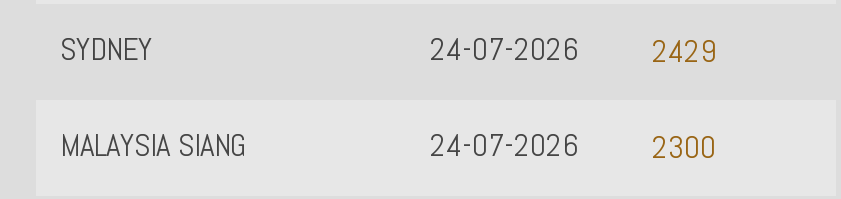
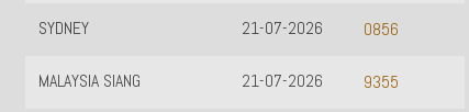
- 24-07-2026
+ 21-07-2026

- 2429
+ 0856

- 24-07-2026
+ 21-07-2026

- 2300
+ 9355
